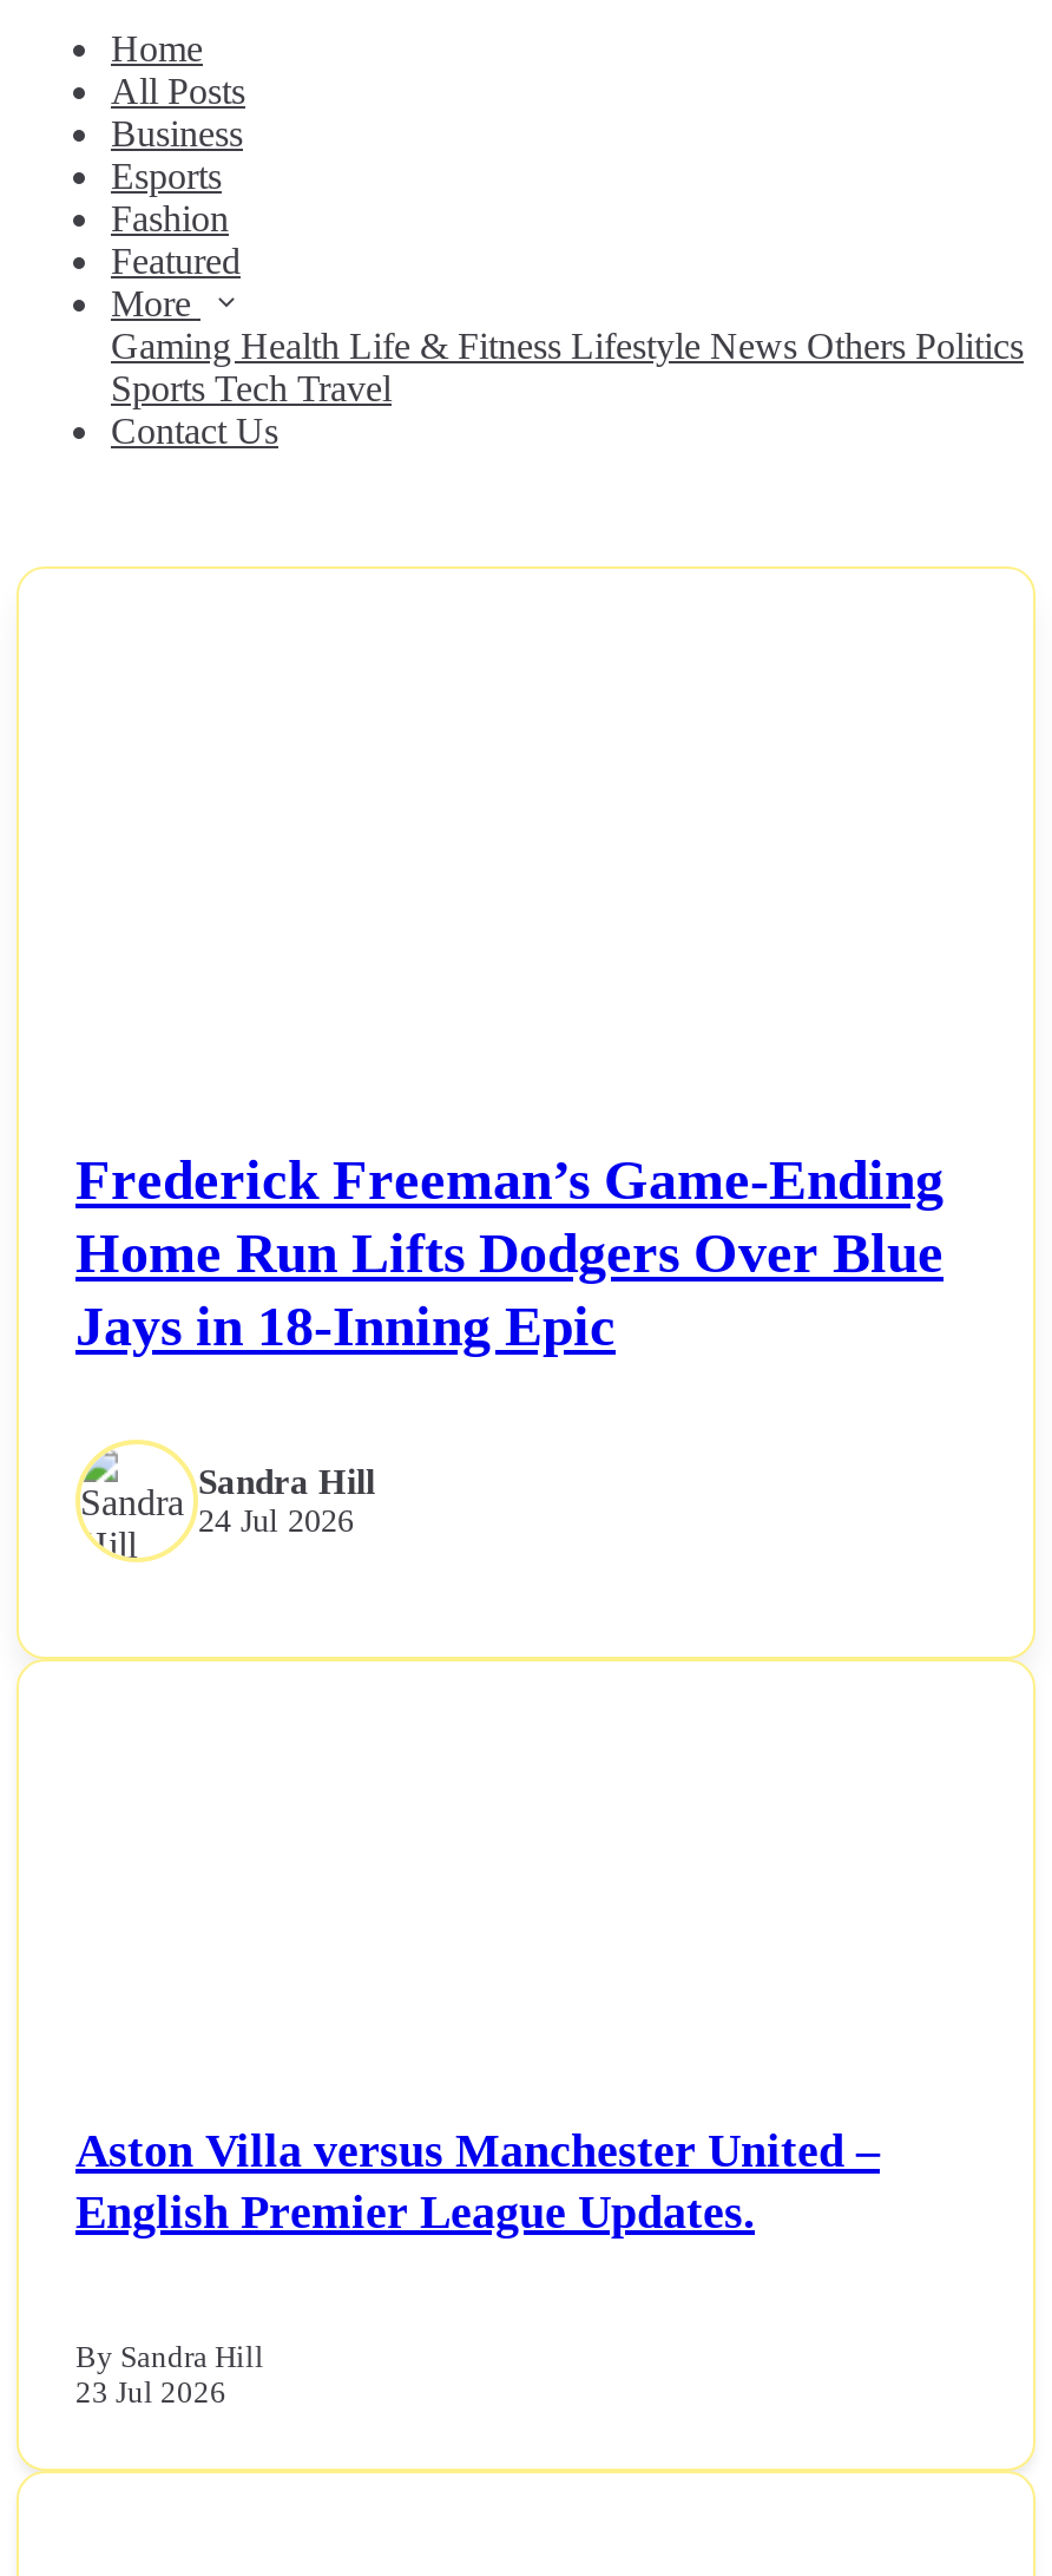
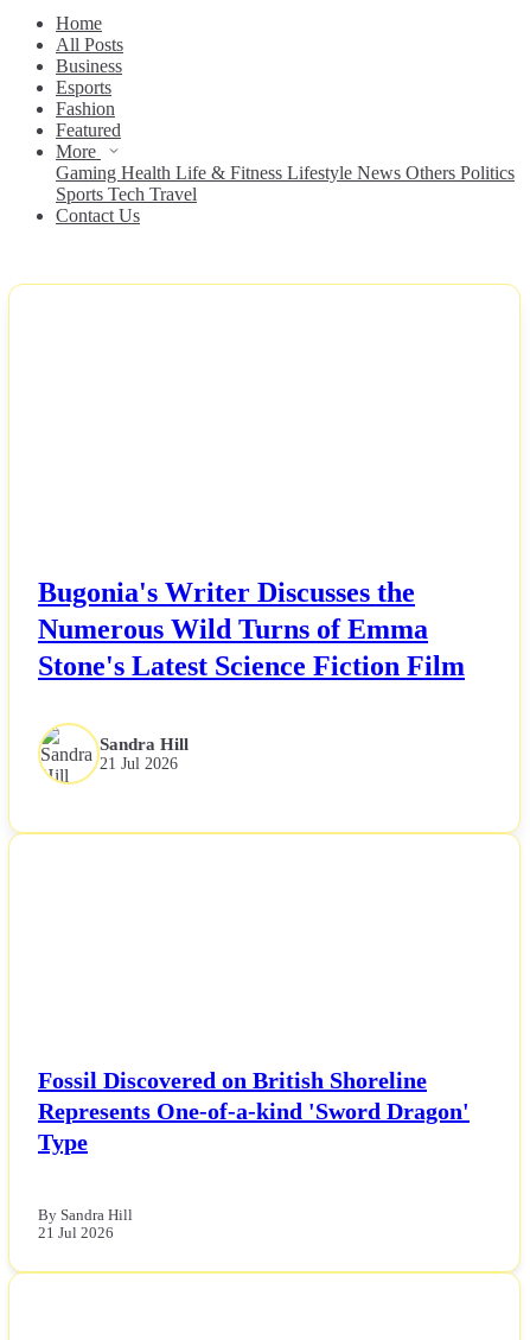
- Frederick Freeman’s Game-Ending
- Home Run Lifts Dodgers Over Blue
- Jays in 18-Inning Epic
+ Bugonia's Writer Discusses the
+ Numerous Wild Turns of Emma
+ Stone's Latest Science Fiction Film

- 24 Jul 2026
+ 21 Jul 2026

- Aston Villa versus Manchester United –
- English Premier League Updates.
+ Fossil Discovered on British Shoreline
+ Represents One-of-a-kind 'Sword Dragon'
+ Type

- 23 Jul 2026
+ 21 Jul 2026
